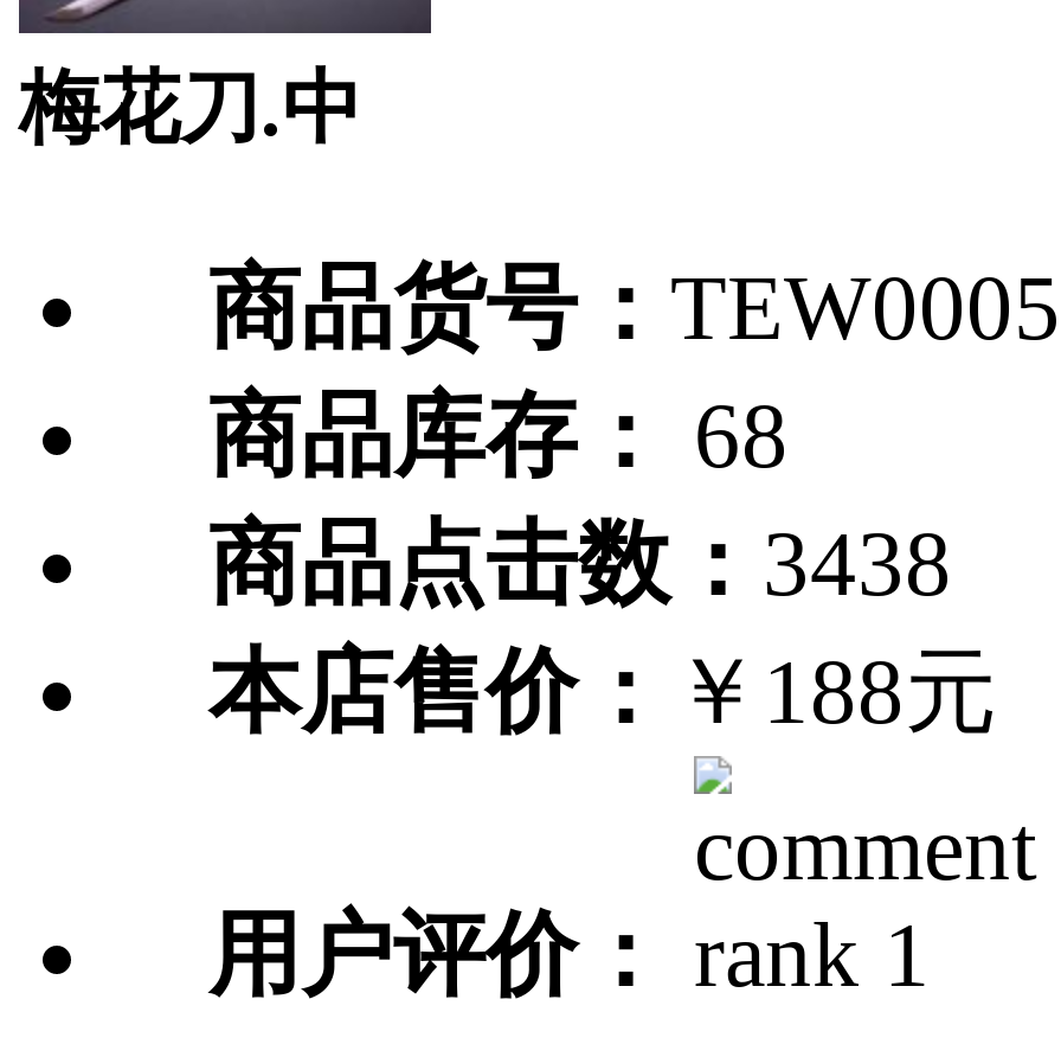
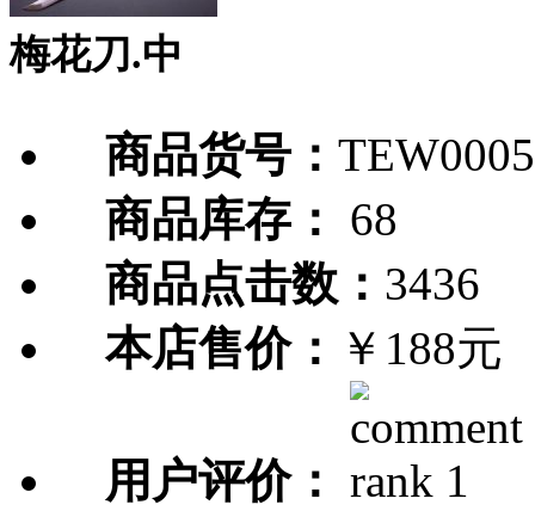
- 商品点击数：3438
+ 商品点击数：3436
